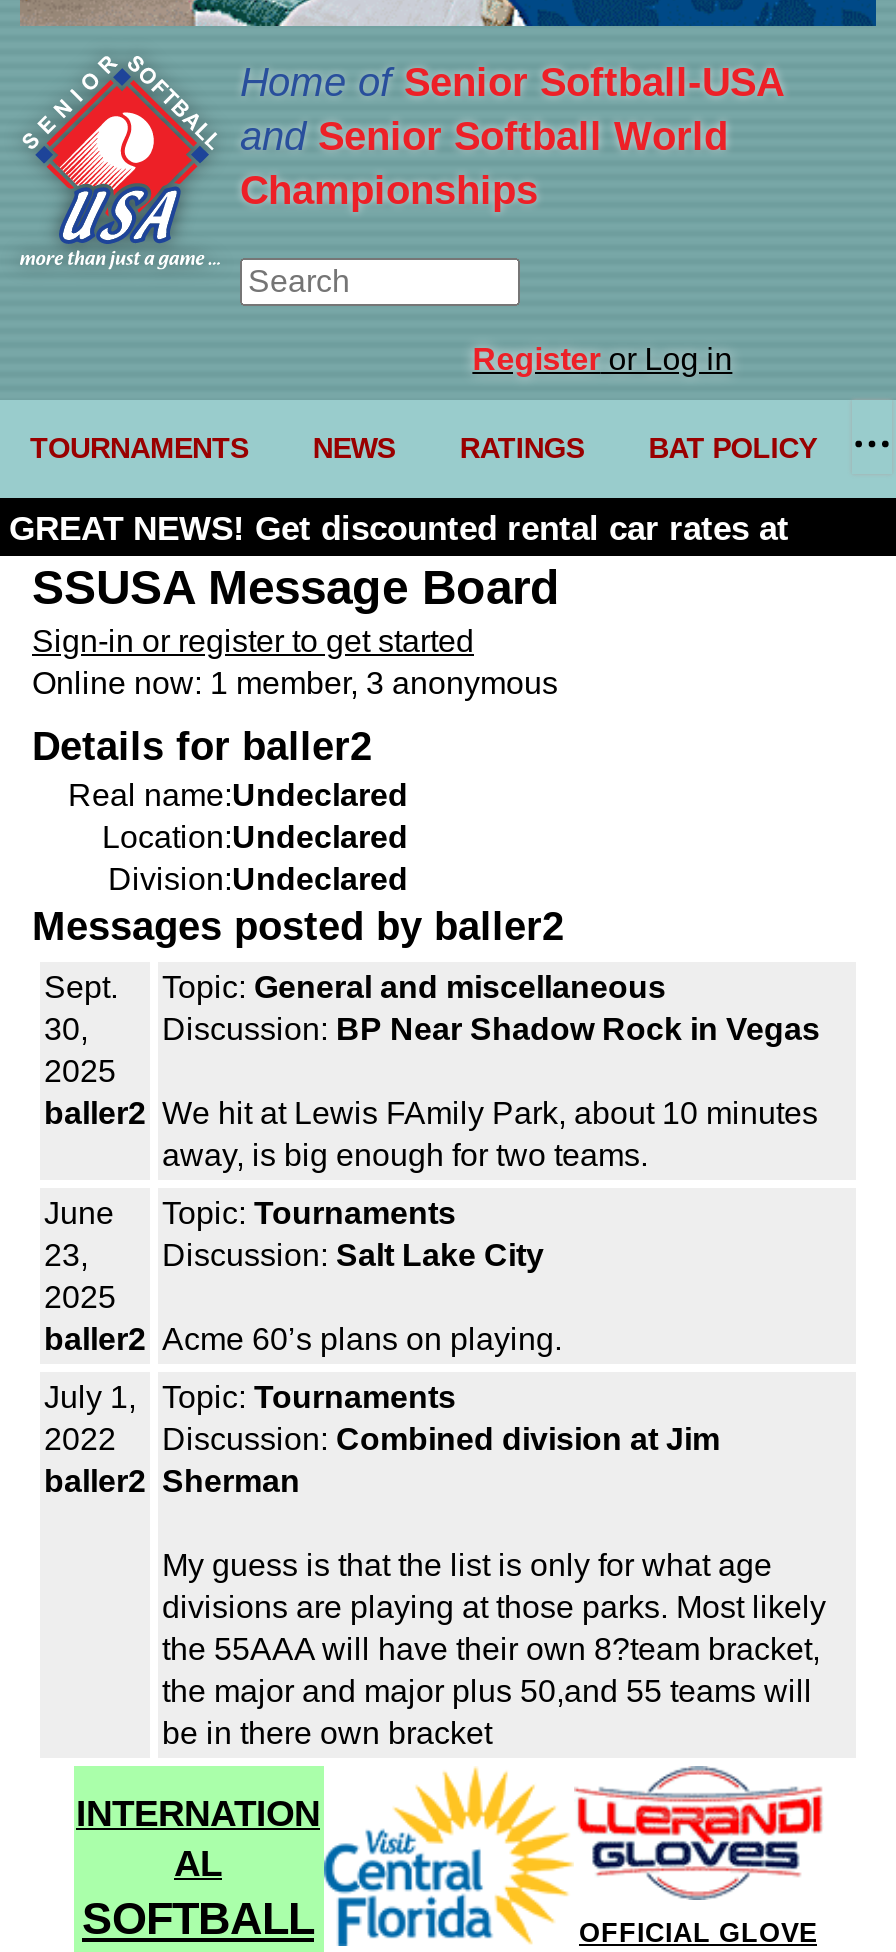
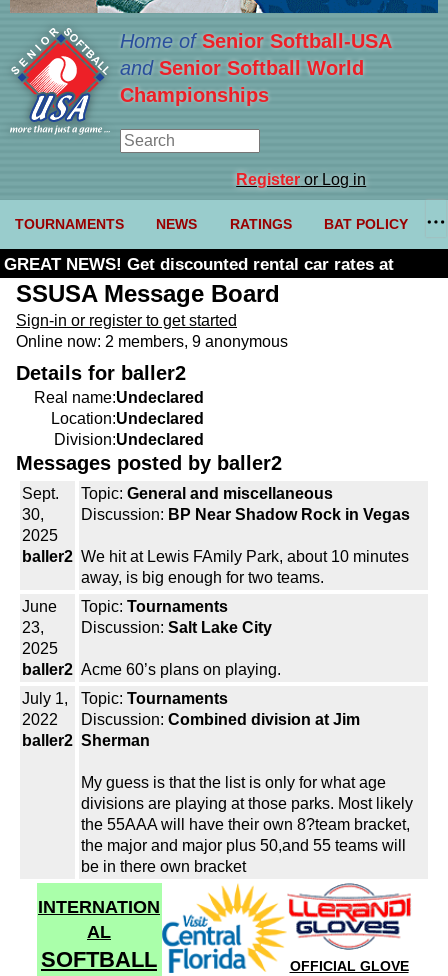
- Online now: 1 member, 3 anonymous
+ Online now: 2 members, 9 anonymous
